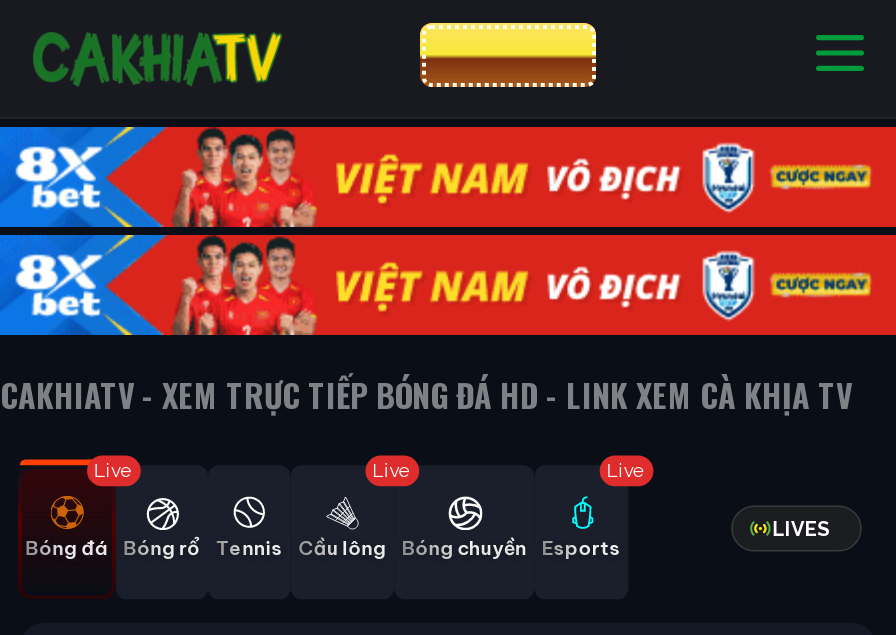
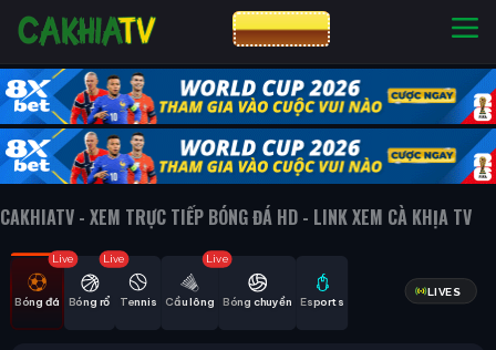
- [image]
+ [image]

- Live

+ Live
